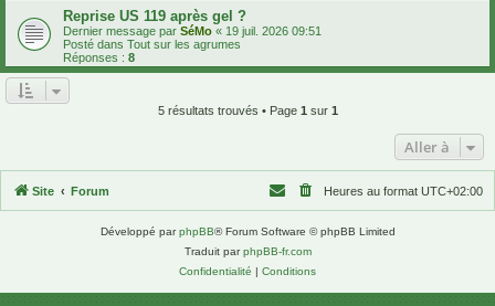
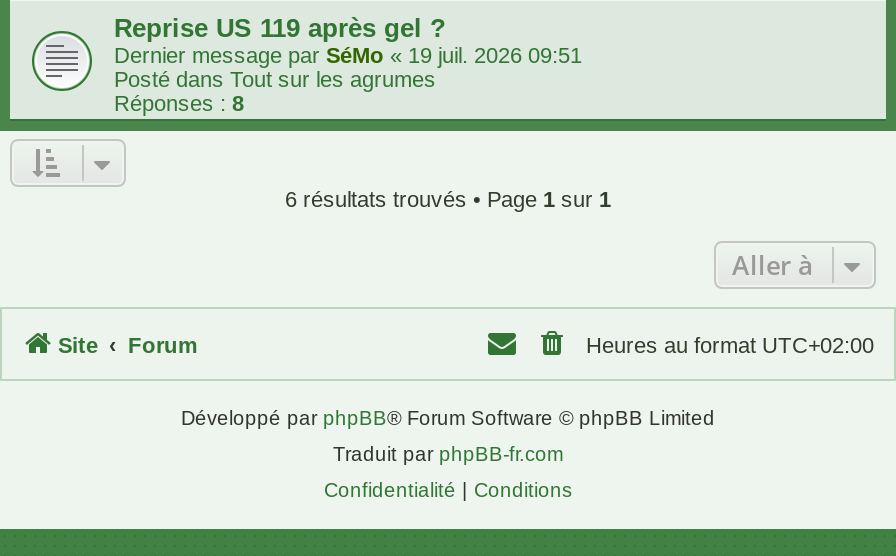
- 5 résultats trouvés • Page 1 sur 1
+ 6 résultats trouvés • Page 1 sur 1
